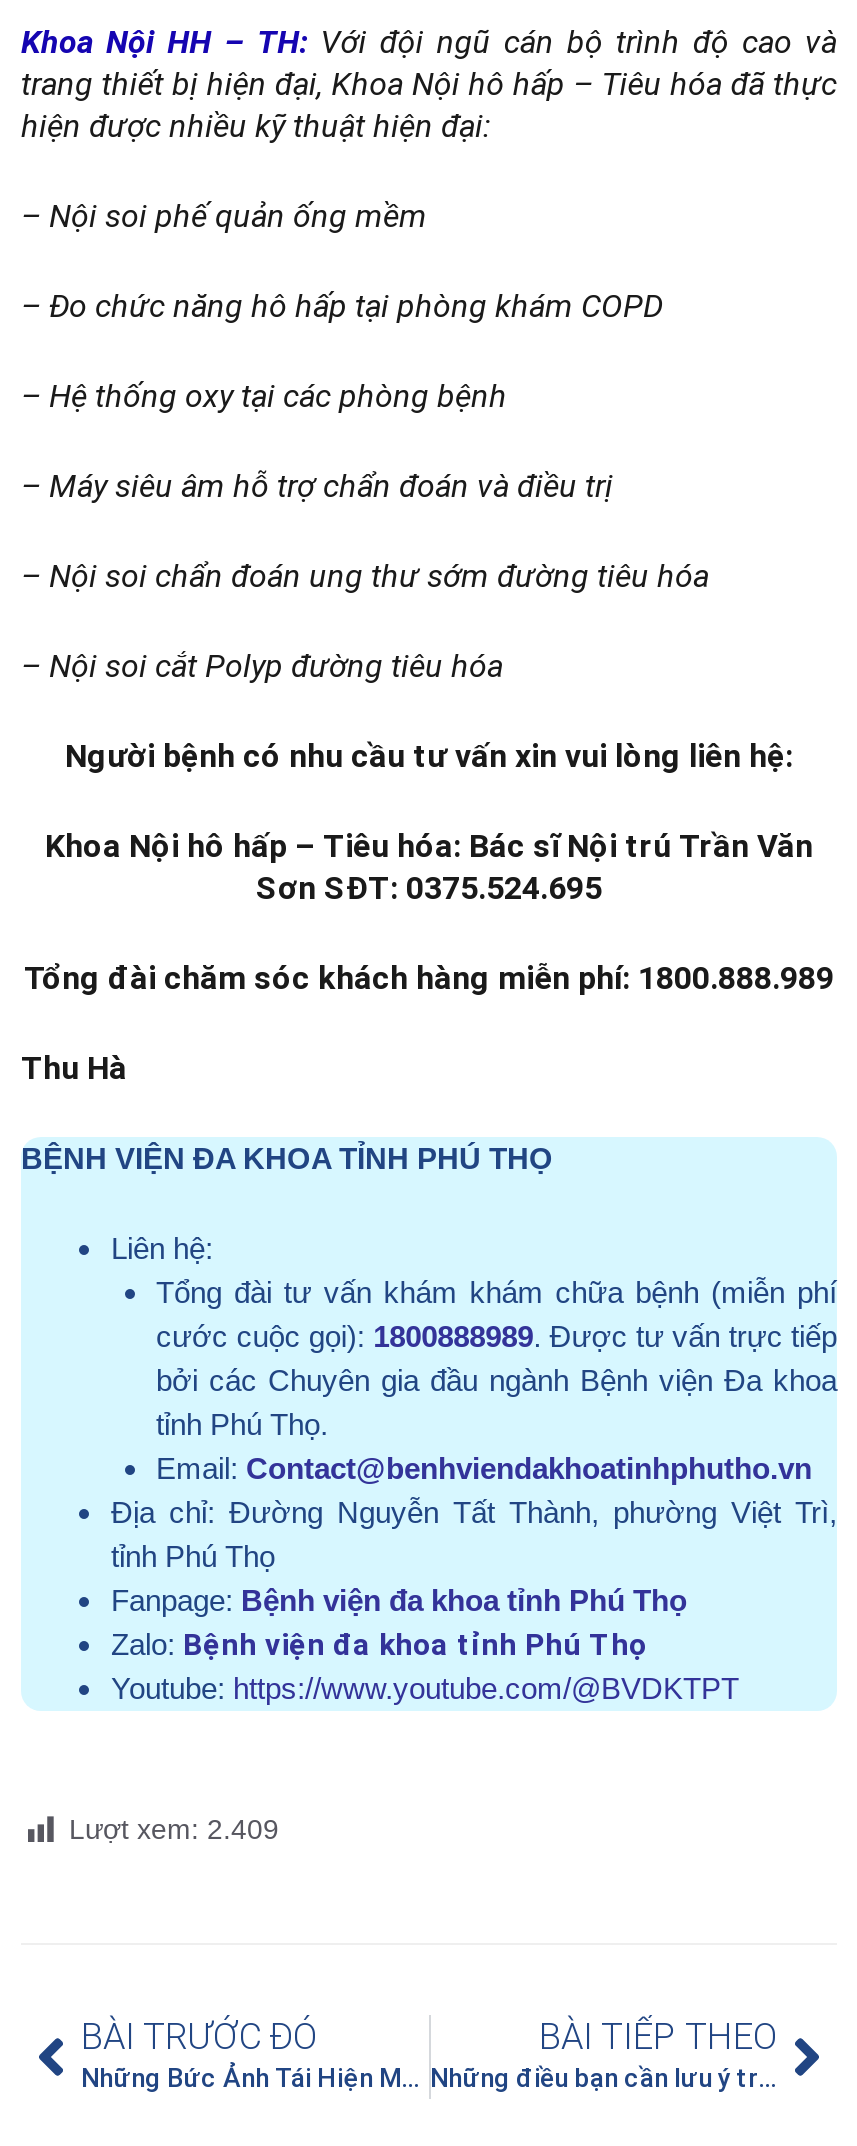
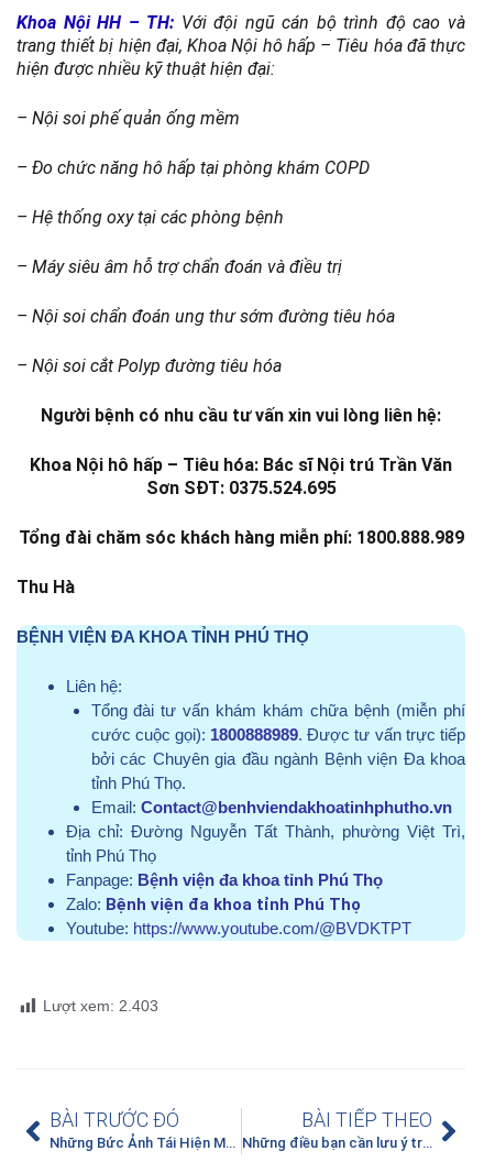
- Lượt xem: 2.409
+ Lượt xem: 2.403
